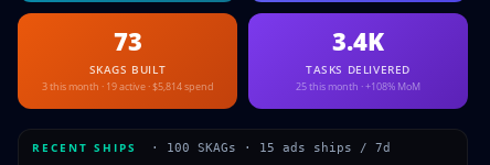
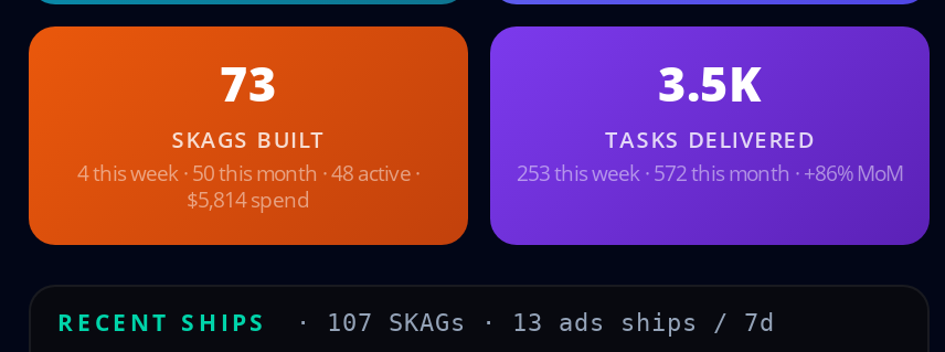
- 3.4K
+ 3.5K

- 3 this month · 19 active · $5,814 spend
+ 4 this week · 50 this month · 48 active ·
+ $5,814 spend

- 25 this month · +108% MoM
+ 253 this week · 572 this month · +86% MoM

- · 100 SKAGs · 15 ads ships / 7d
+ · 107 SKAGs · 13 ads ships / 7d
